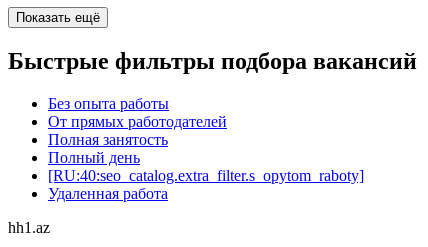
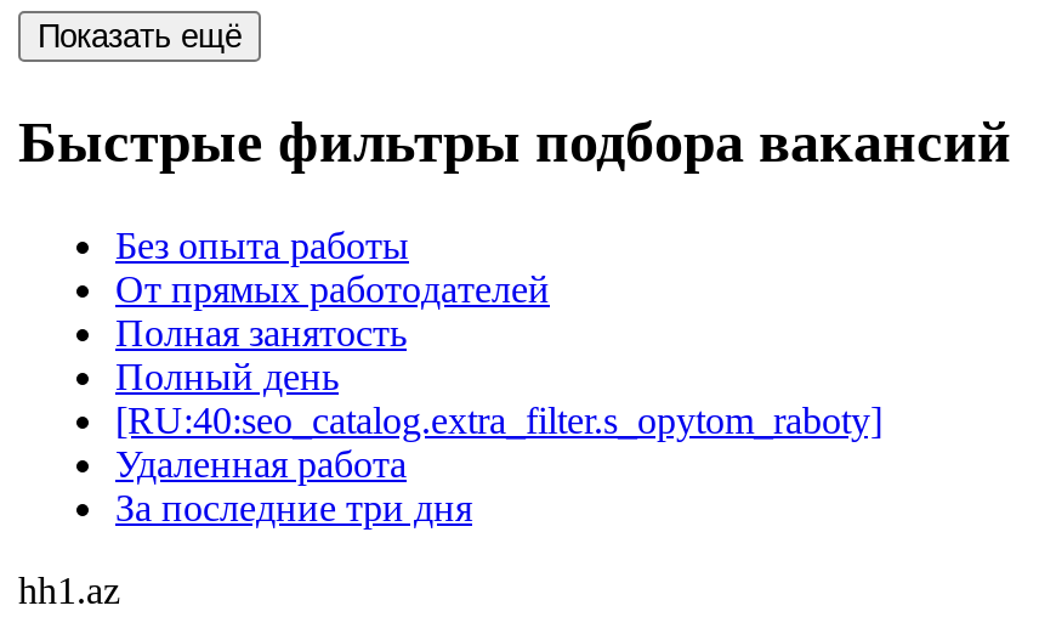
+ За последние три дня
